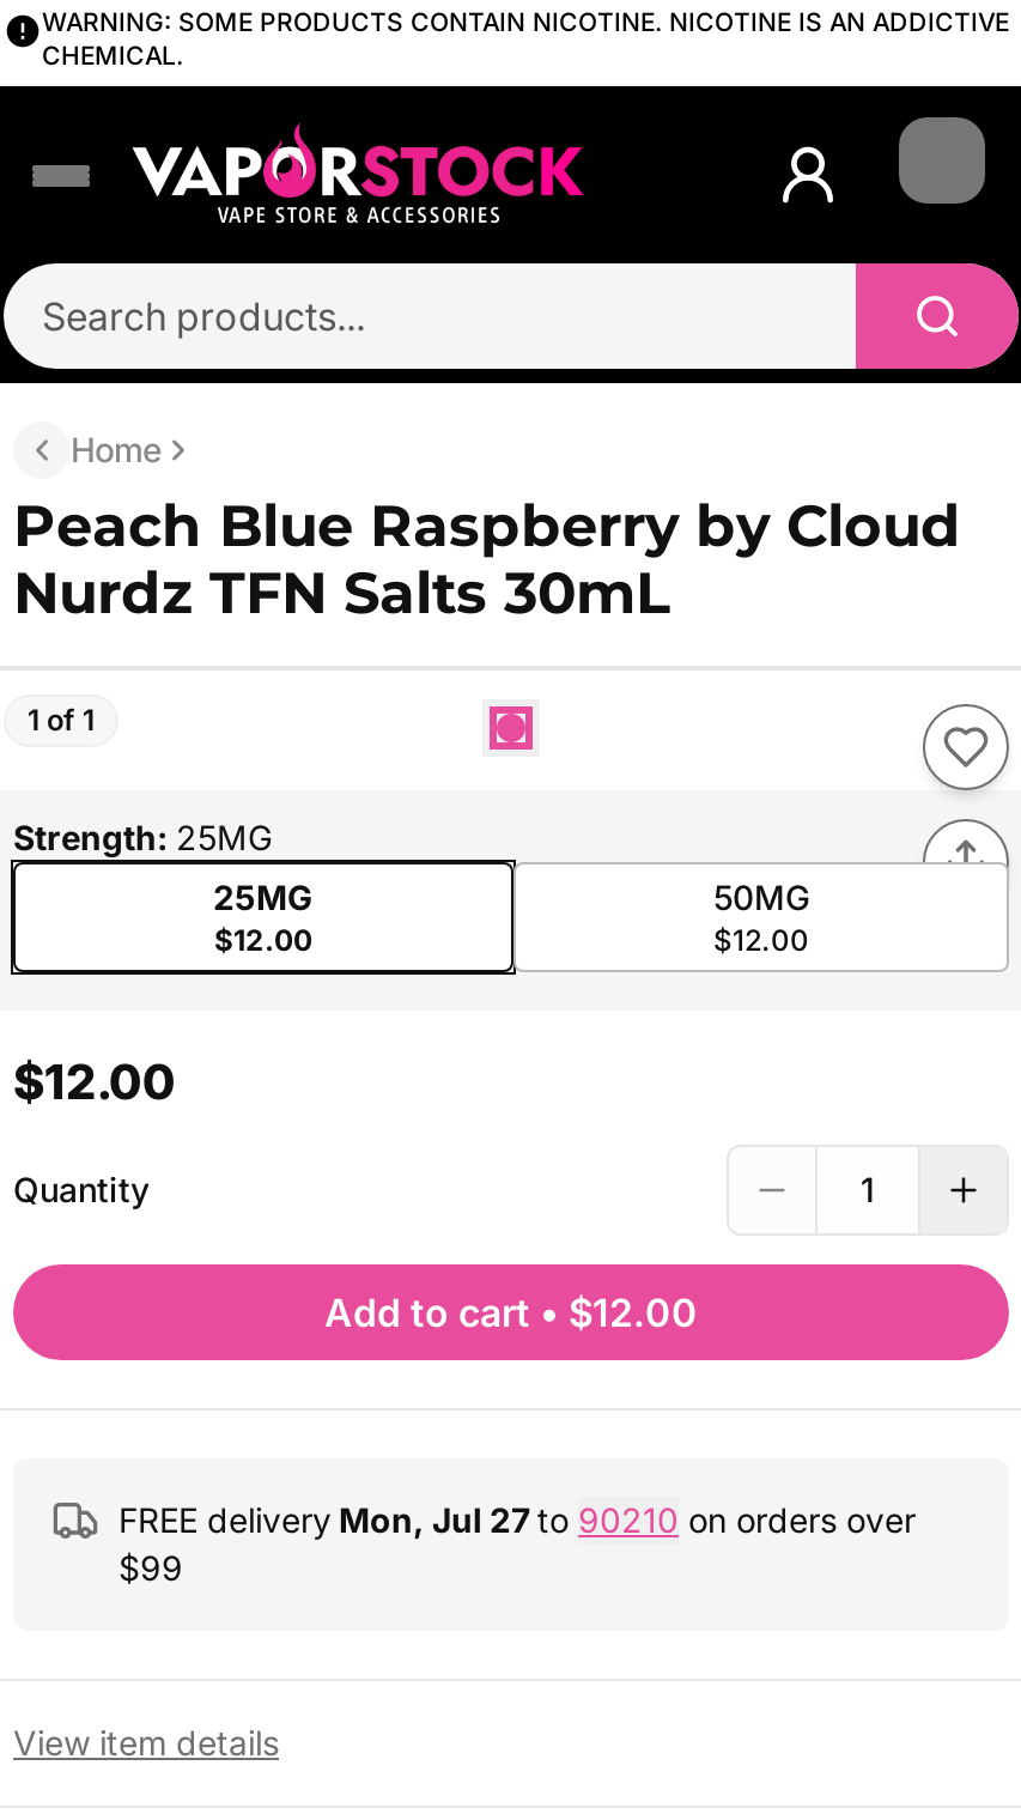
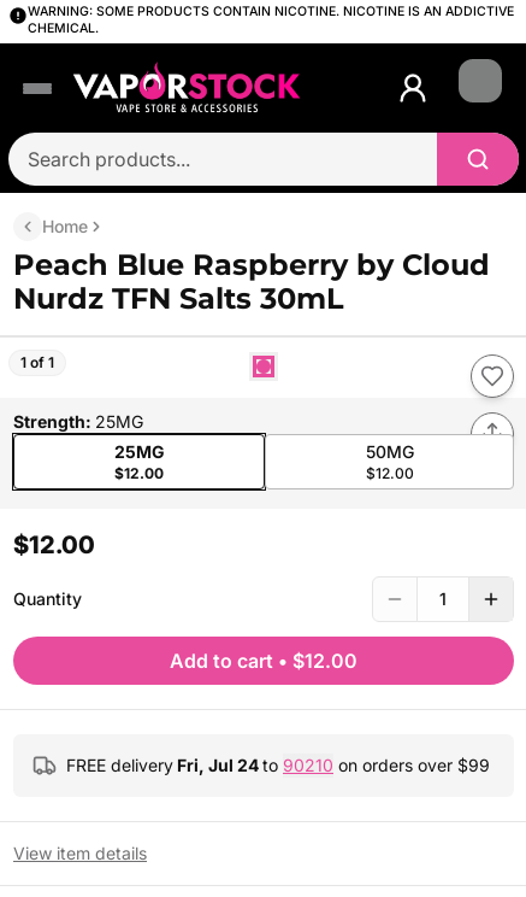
- FREE delivery Mon, Jul 27 to 90210 on orders over
- $99
+ FREE delivery Fri, Jul 24 to 90210 on orders over $99
